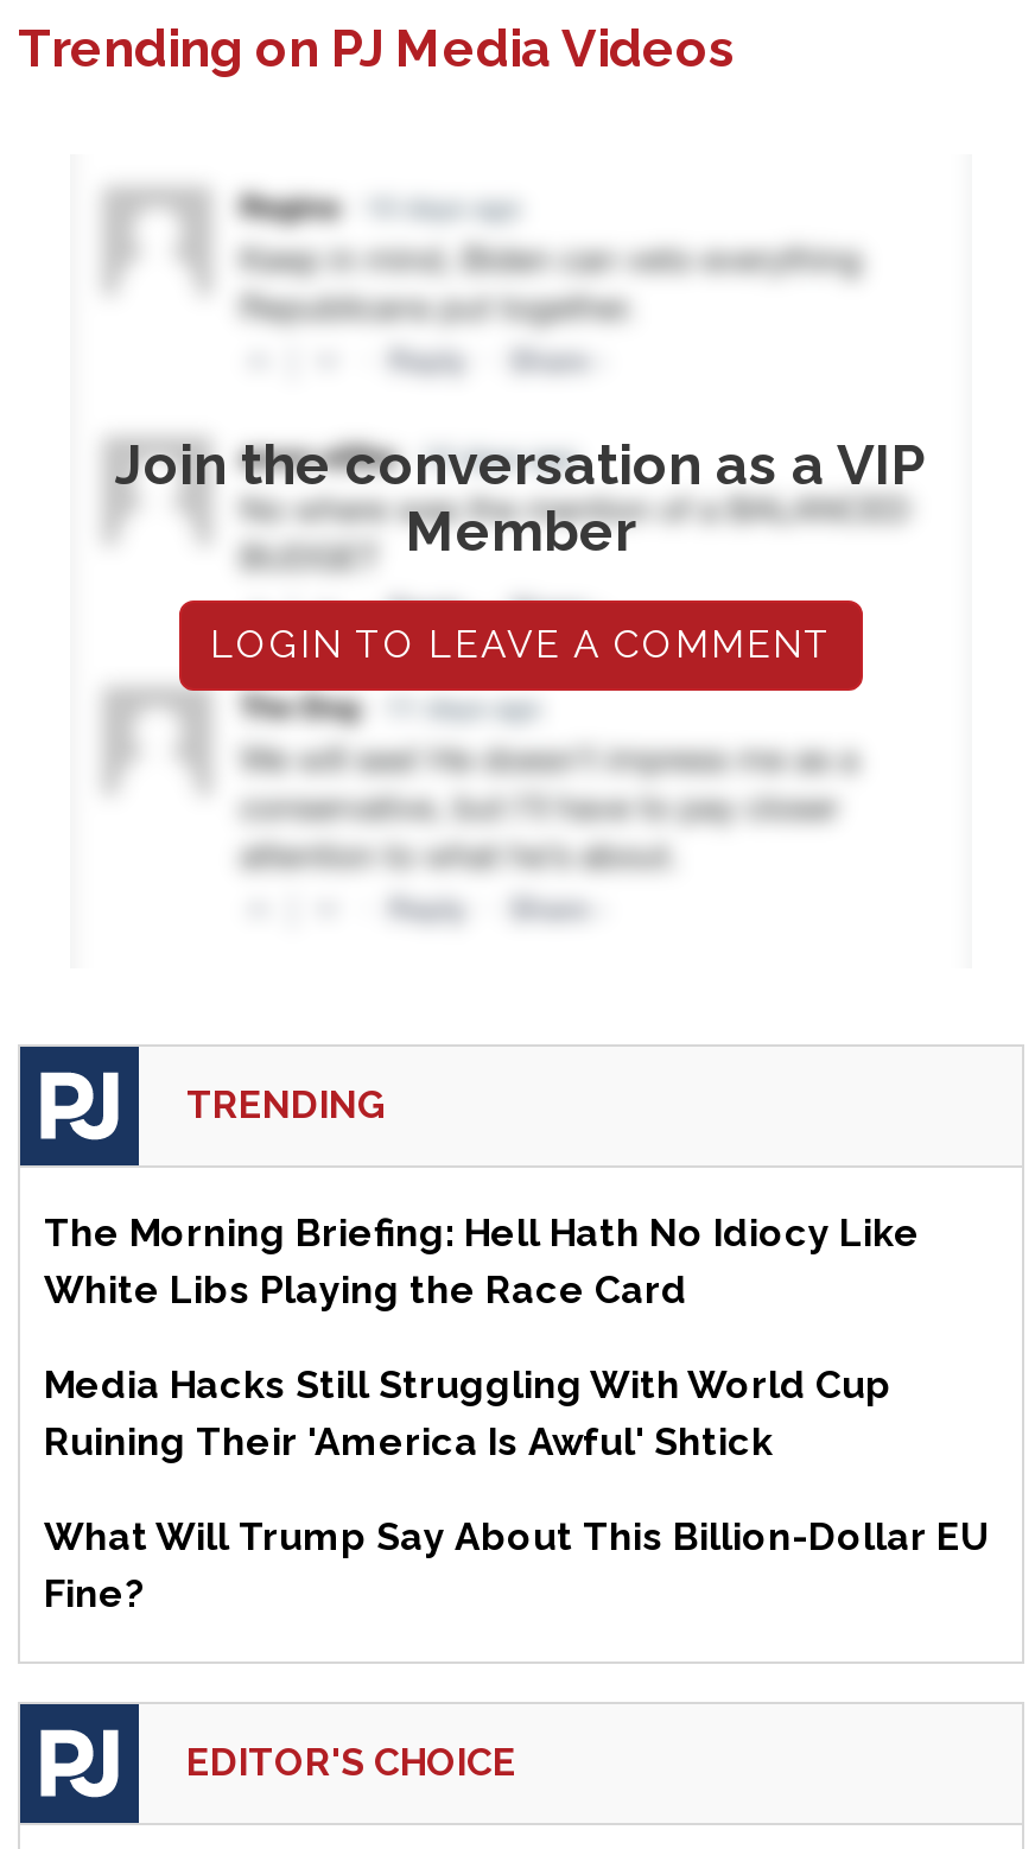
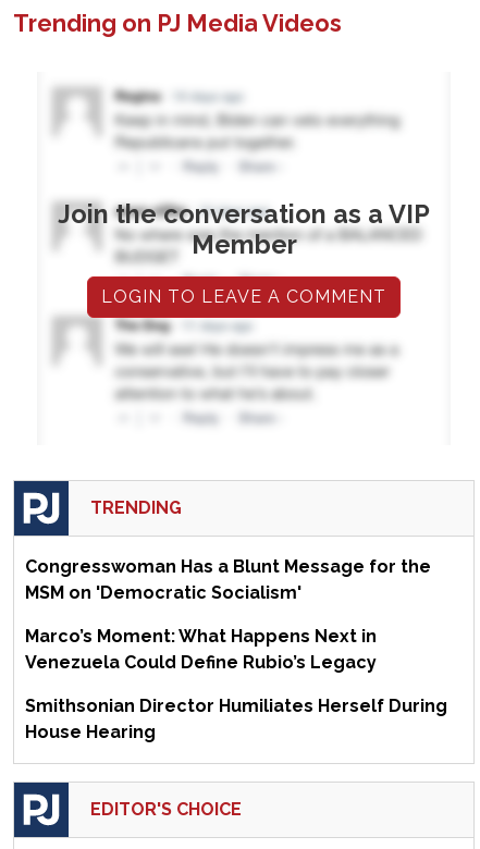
- The Morning Briefing: Hell Hath No Idiocy Like
- White Libs Playing the Race Card
+ Congresswoman Has a Blunt Message for the
+ MSM on 'Democratic Socialism'

- Media Hacks Still Struggling With World Cup
- Ruining Their 'America Is Awful' Shtick
+ Marco’s Moment: What Happens Next in
+ Venezuela Could Define Rubio’s Legacy

- What Will Trump Say About This Billion-Dollar EU
- Fine?
+ Smithsonian Director Humiliates Herself During
+ House Hearing
